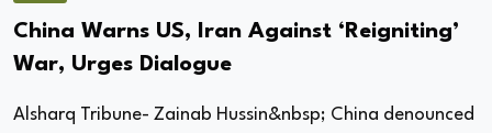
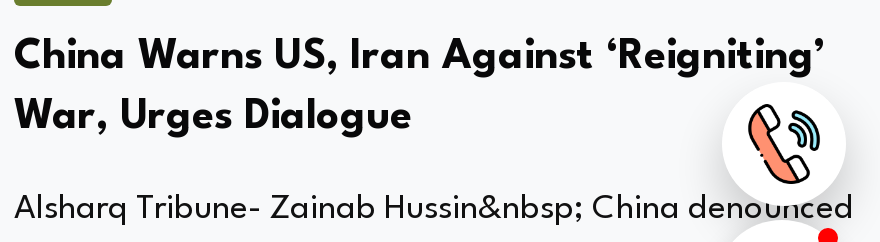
+ [image]
